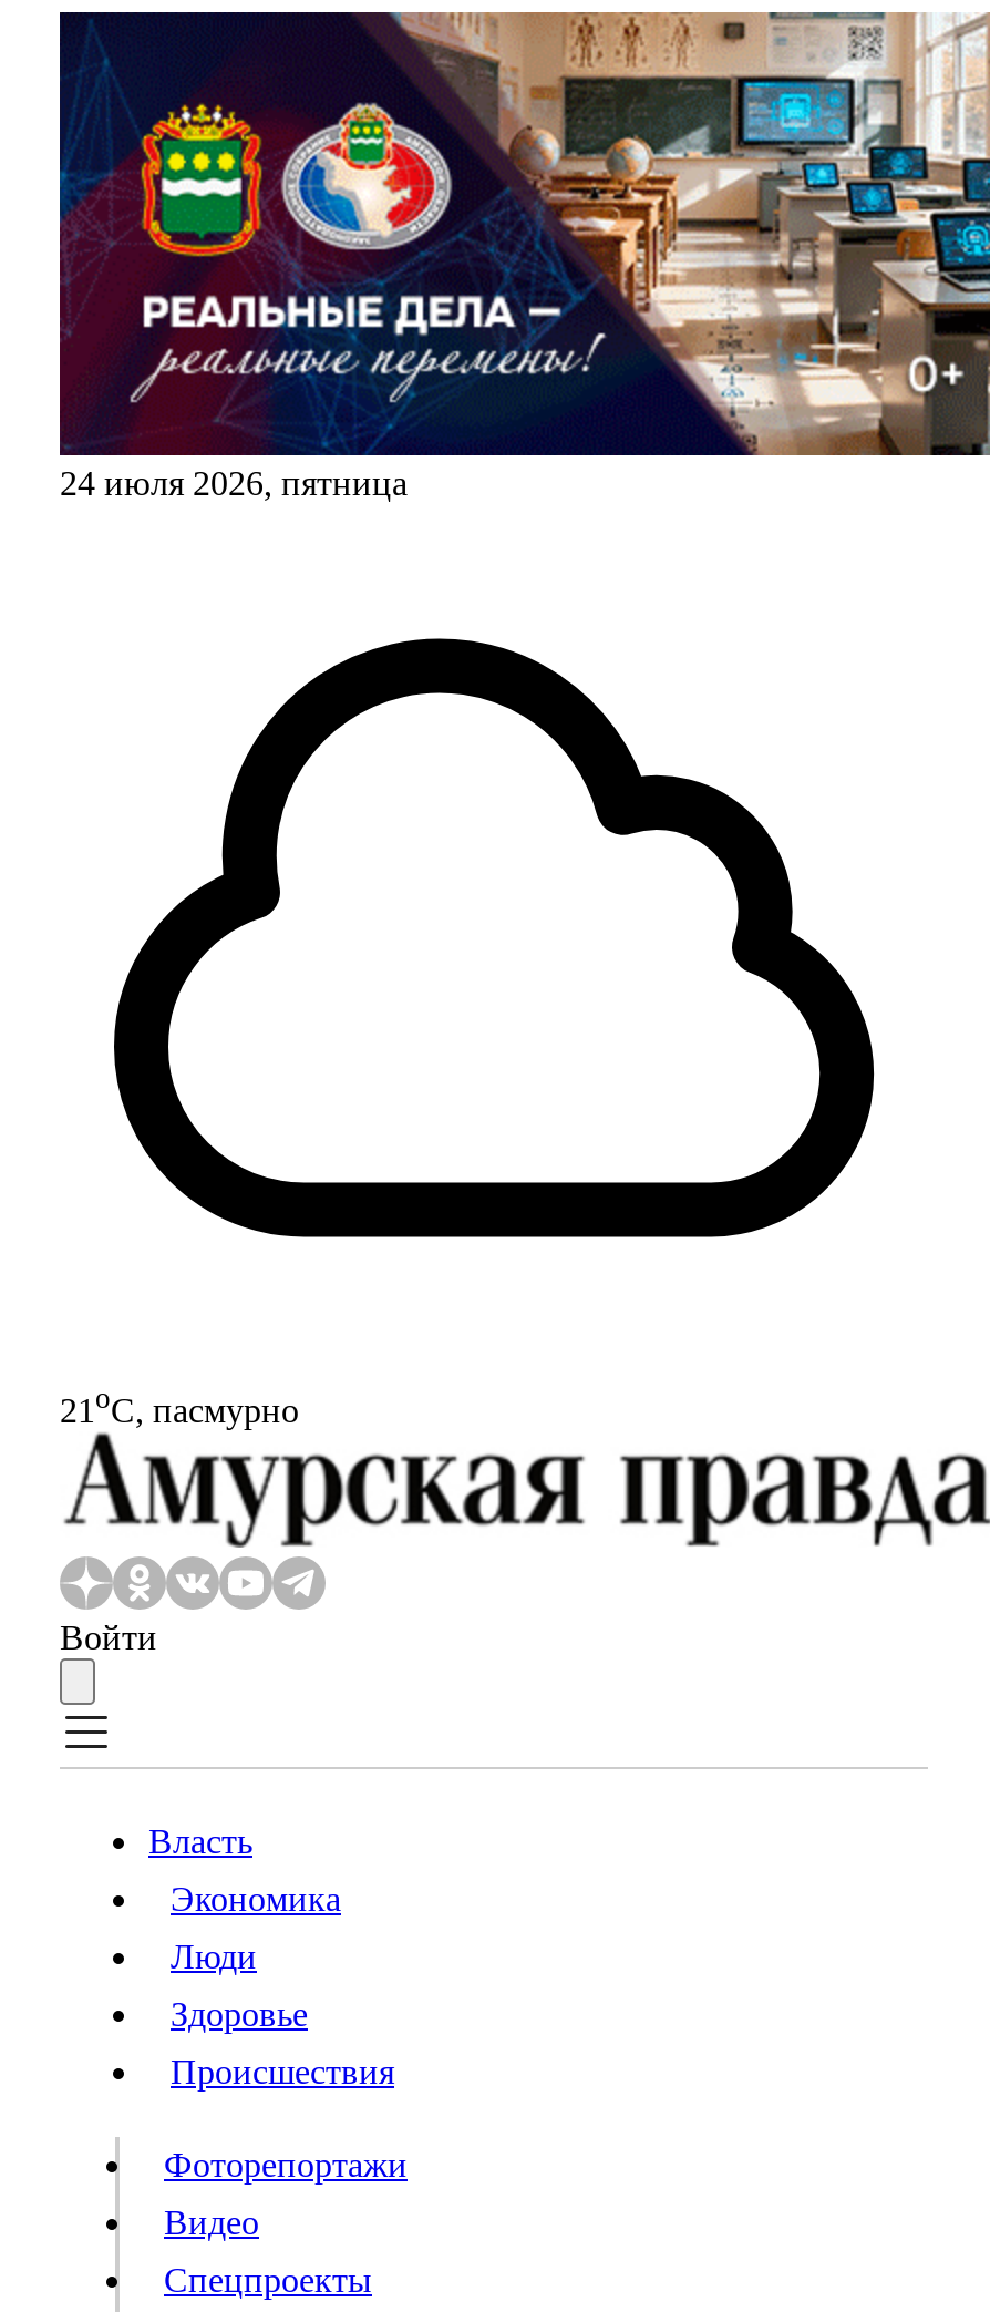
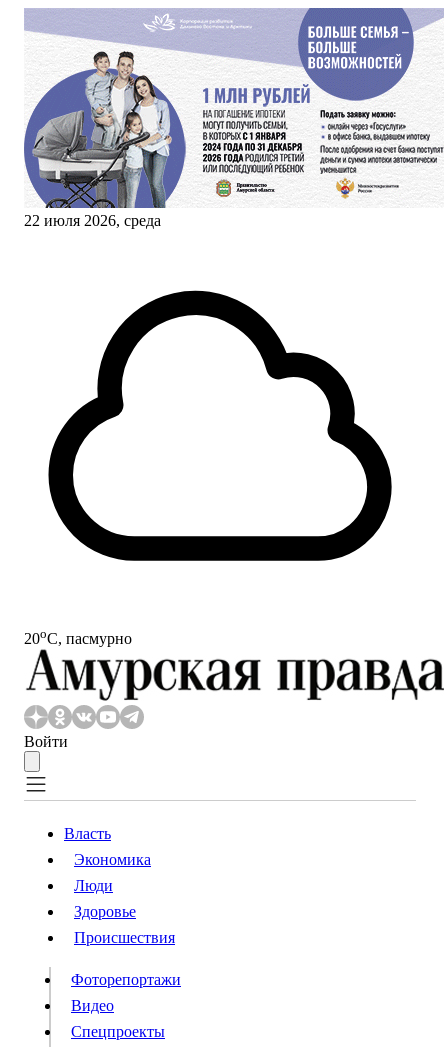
- [image]
- 24 июля 2026, пятница
+ [image]
+ 22 июля 2026, среда

- 21oС, пасмурно
+ 20oС, пасмурно
